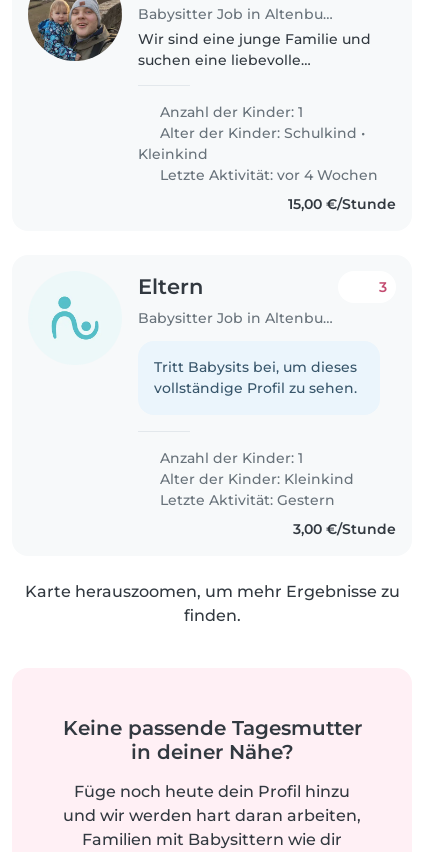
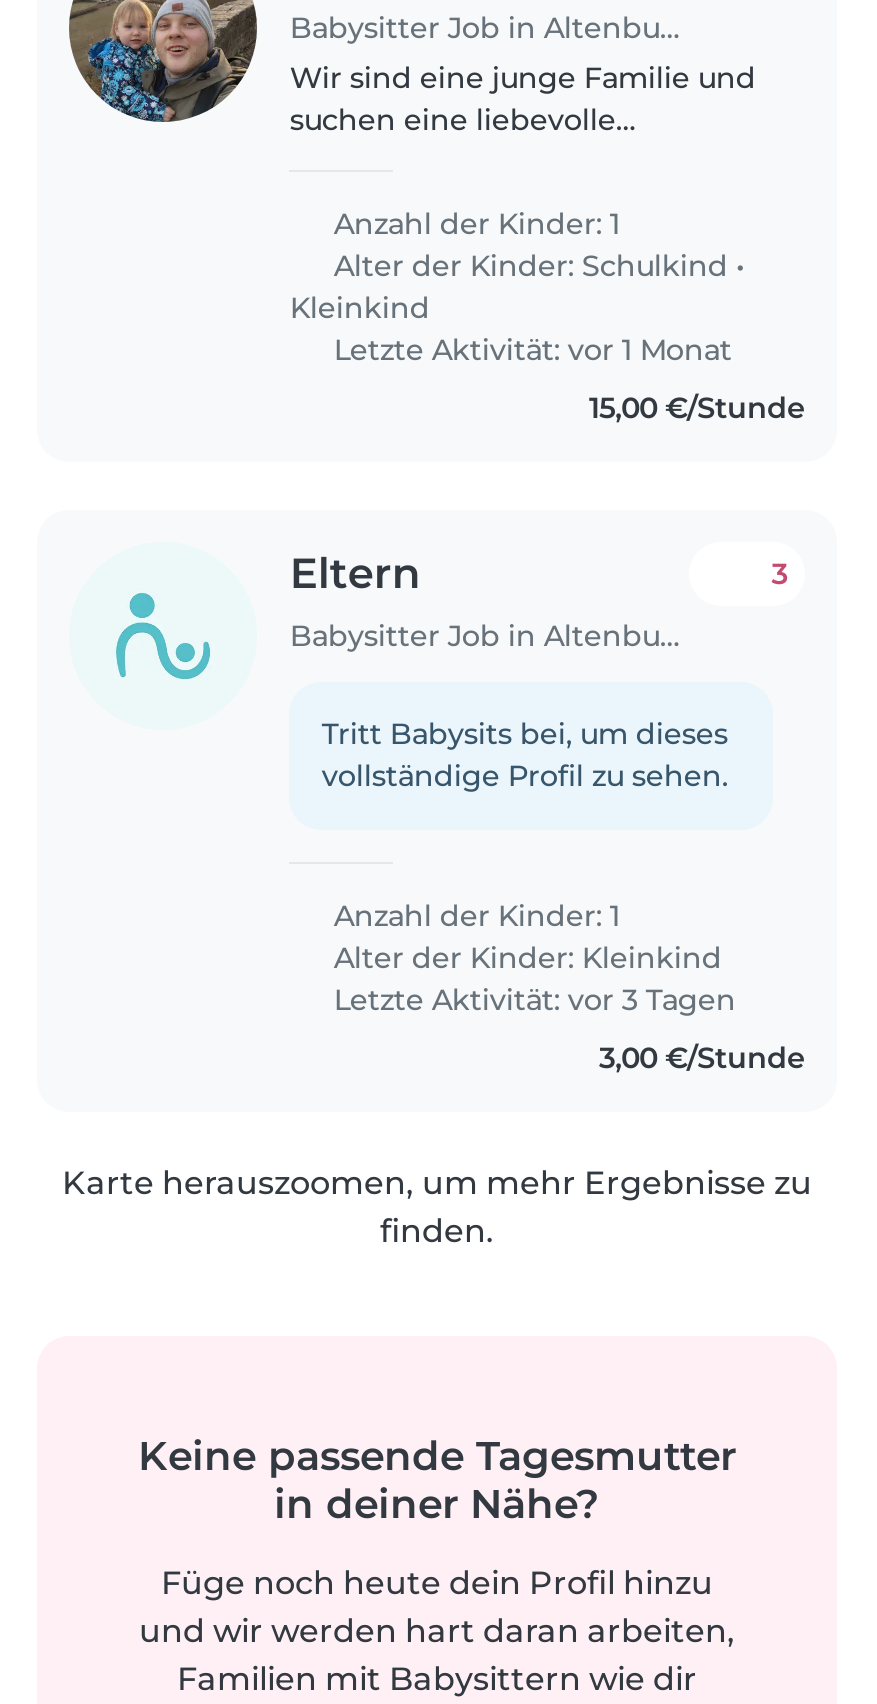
- Letzte Aktivität: vor 4 Wochen
+ Letzte Aktivität: vor 1 Monat

- Letzte Aktivität: Gestern
+ Letzte Aktivität: vor 3 Tagen
